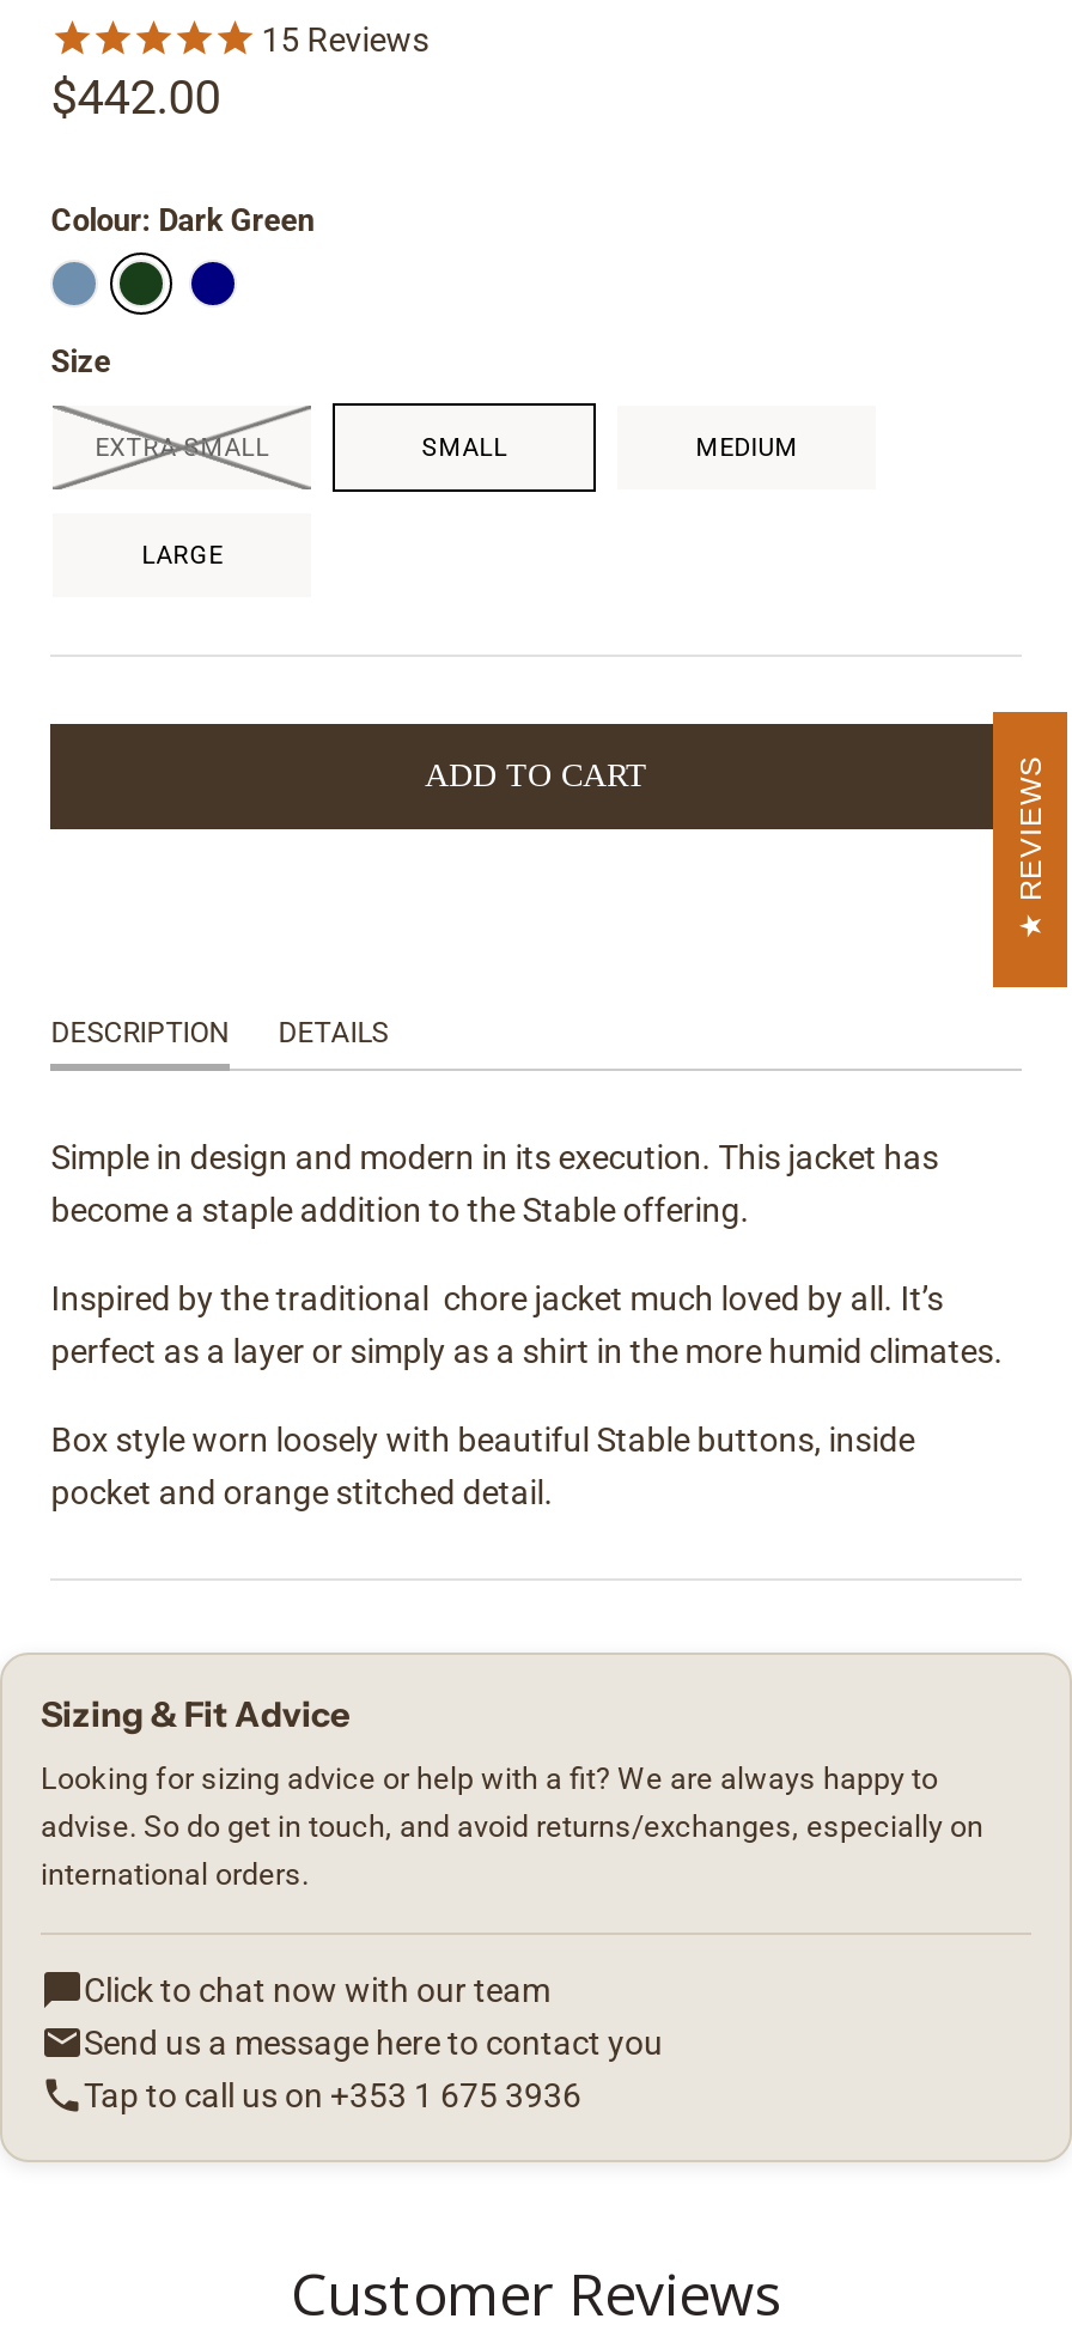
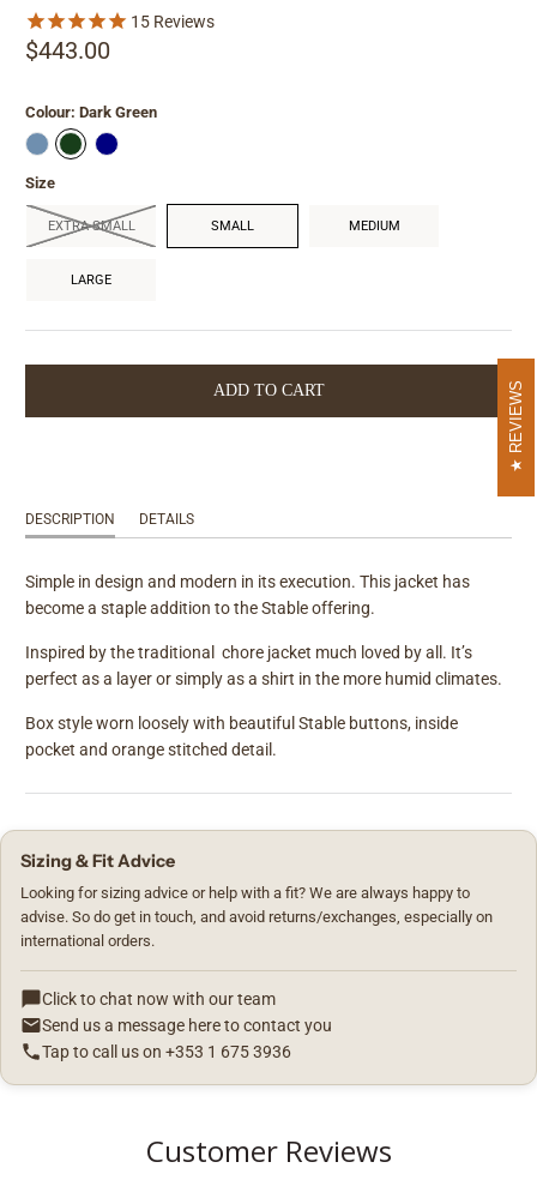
- $442.00
+ $443.00
